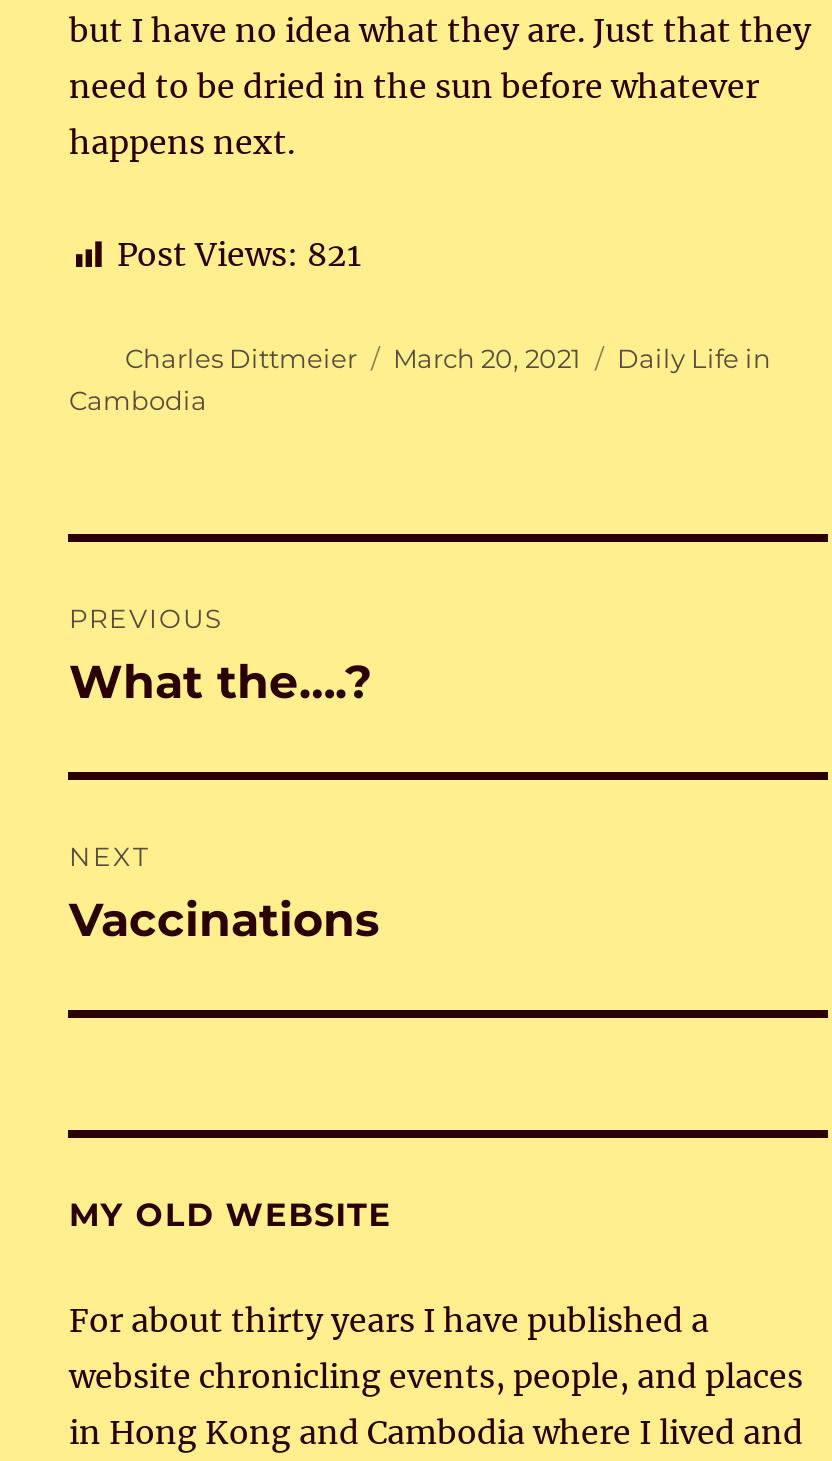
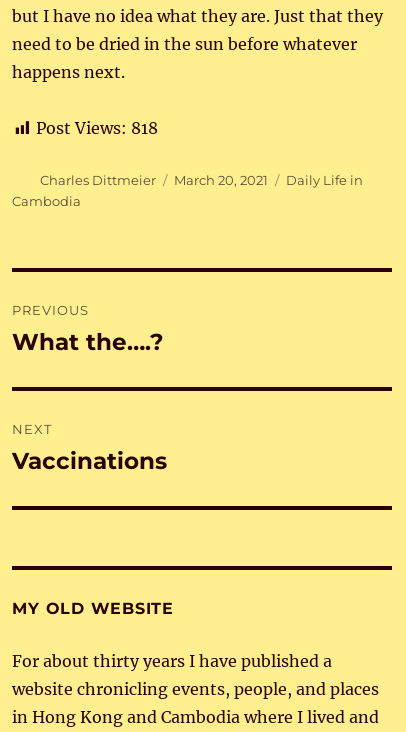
- Post Views: 821
+ Post Views: 818
